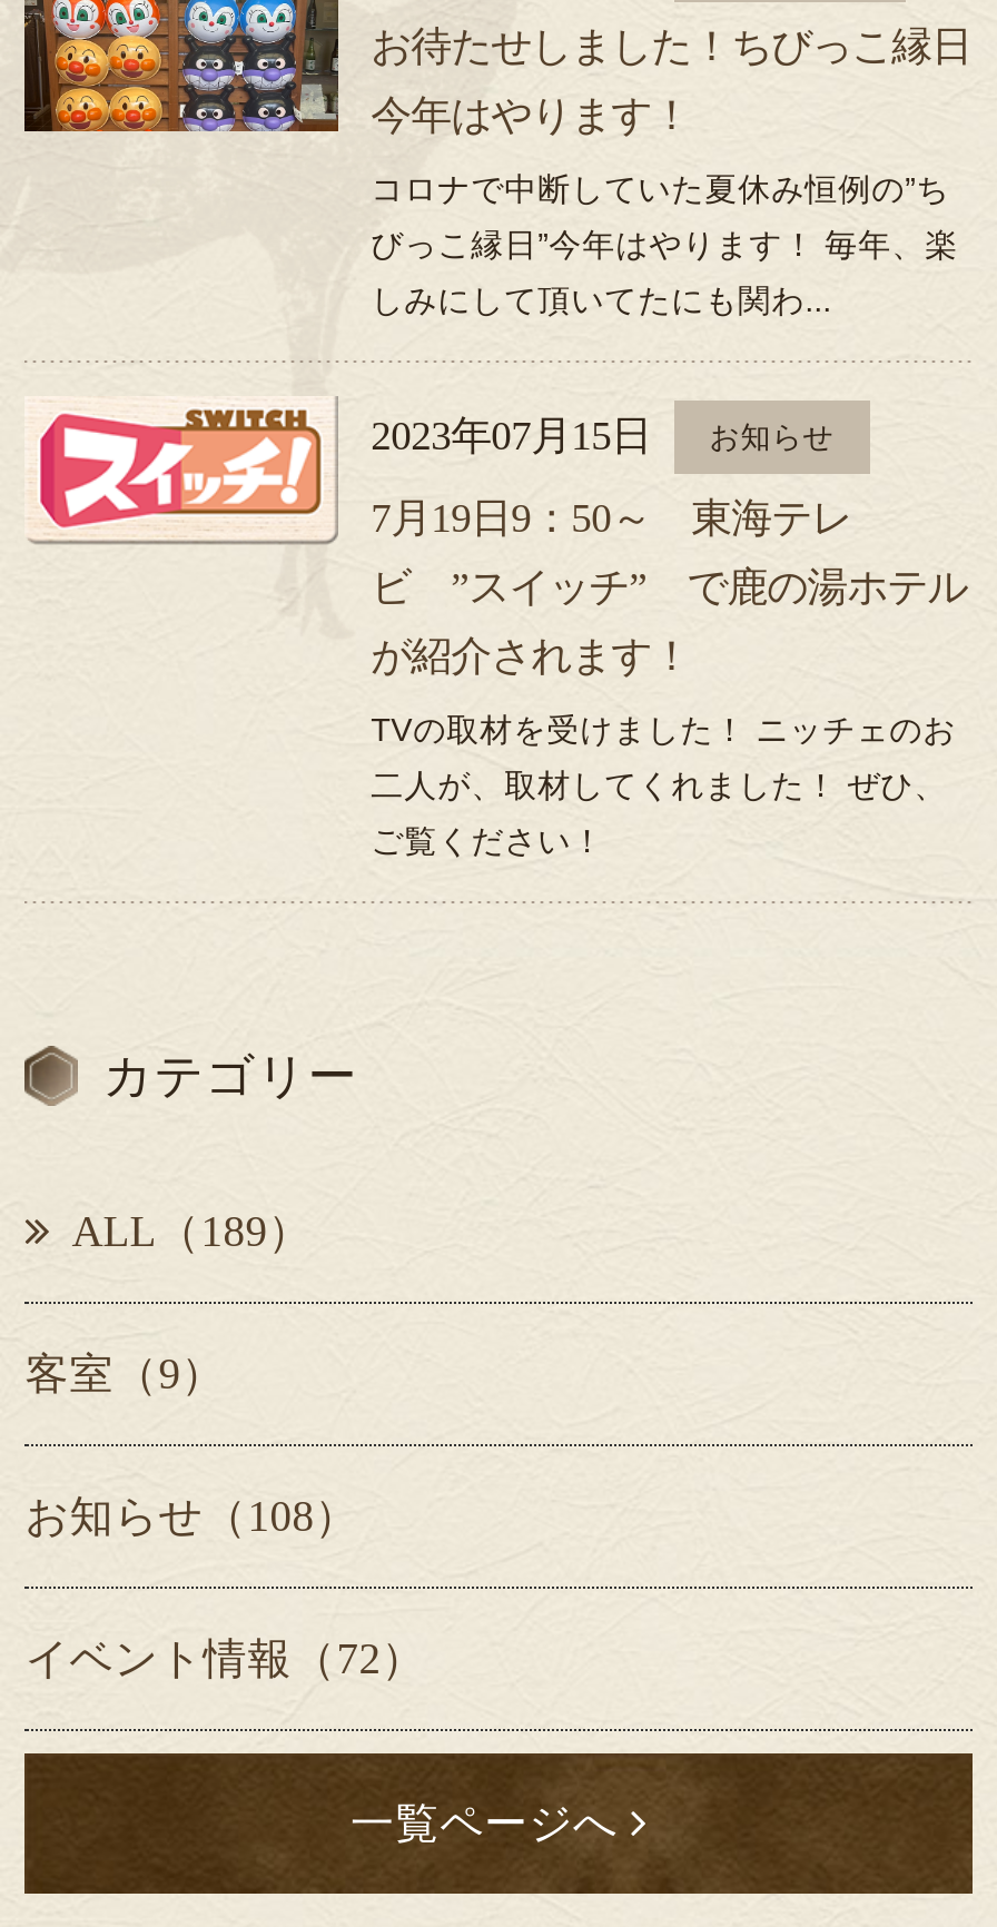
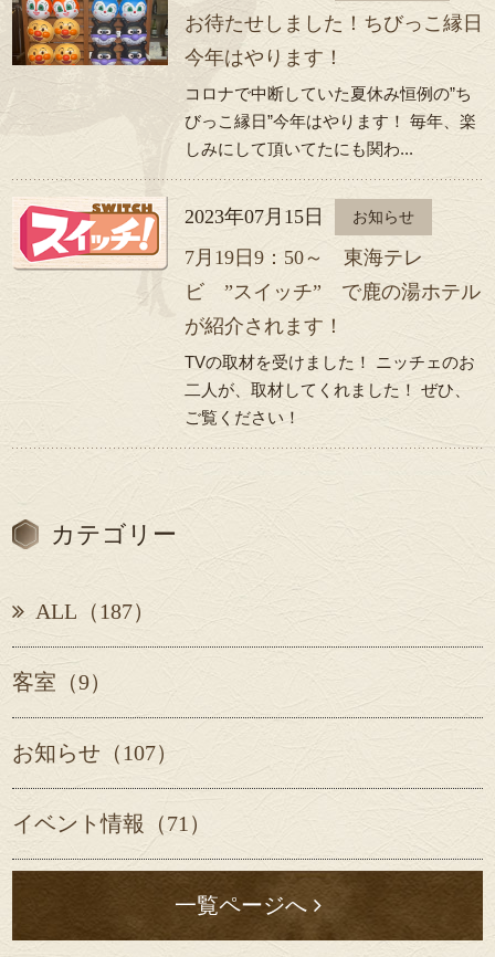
- ALL（189）
+ ALL（187）

- お知らせ（108）
+ お知らせ（107）

- イベント情報（72）
+ イベント情報（71）
